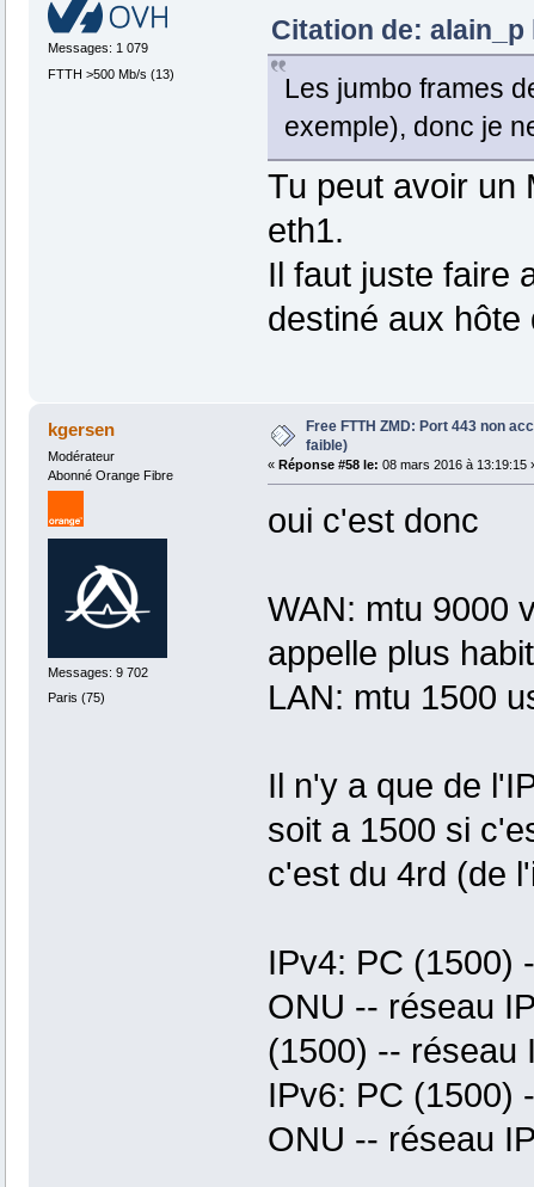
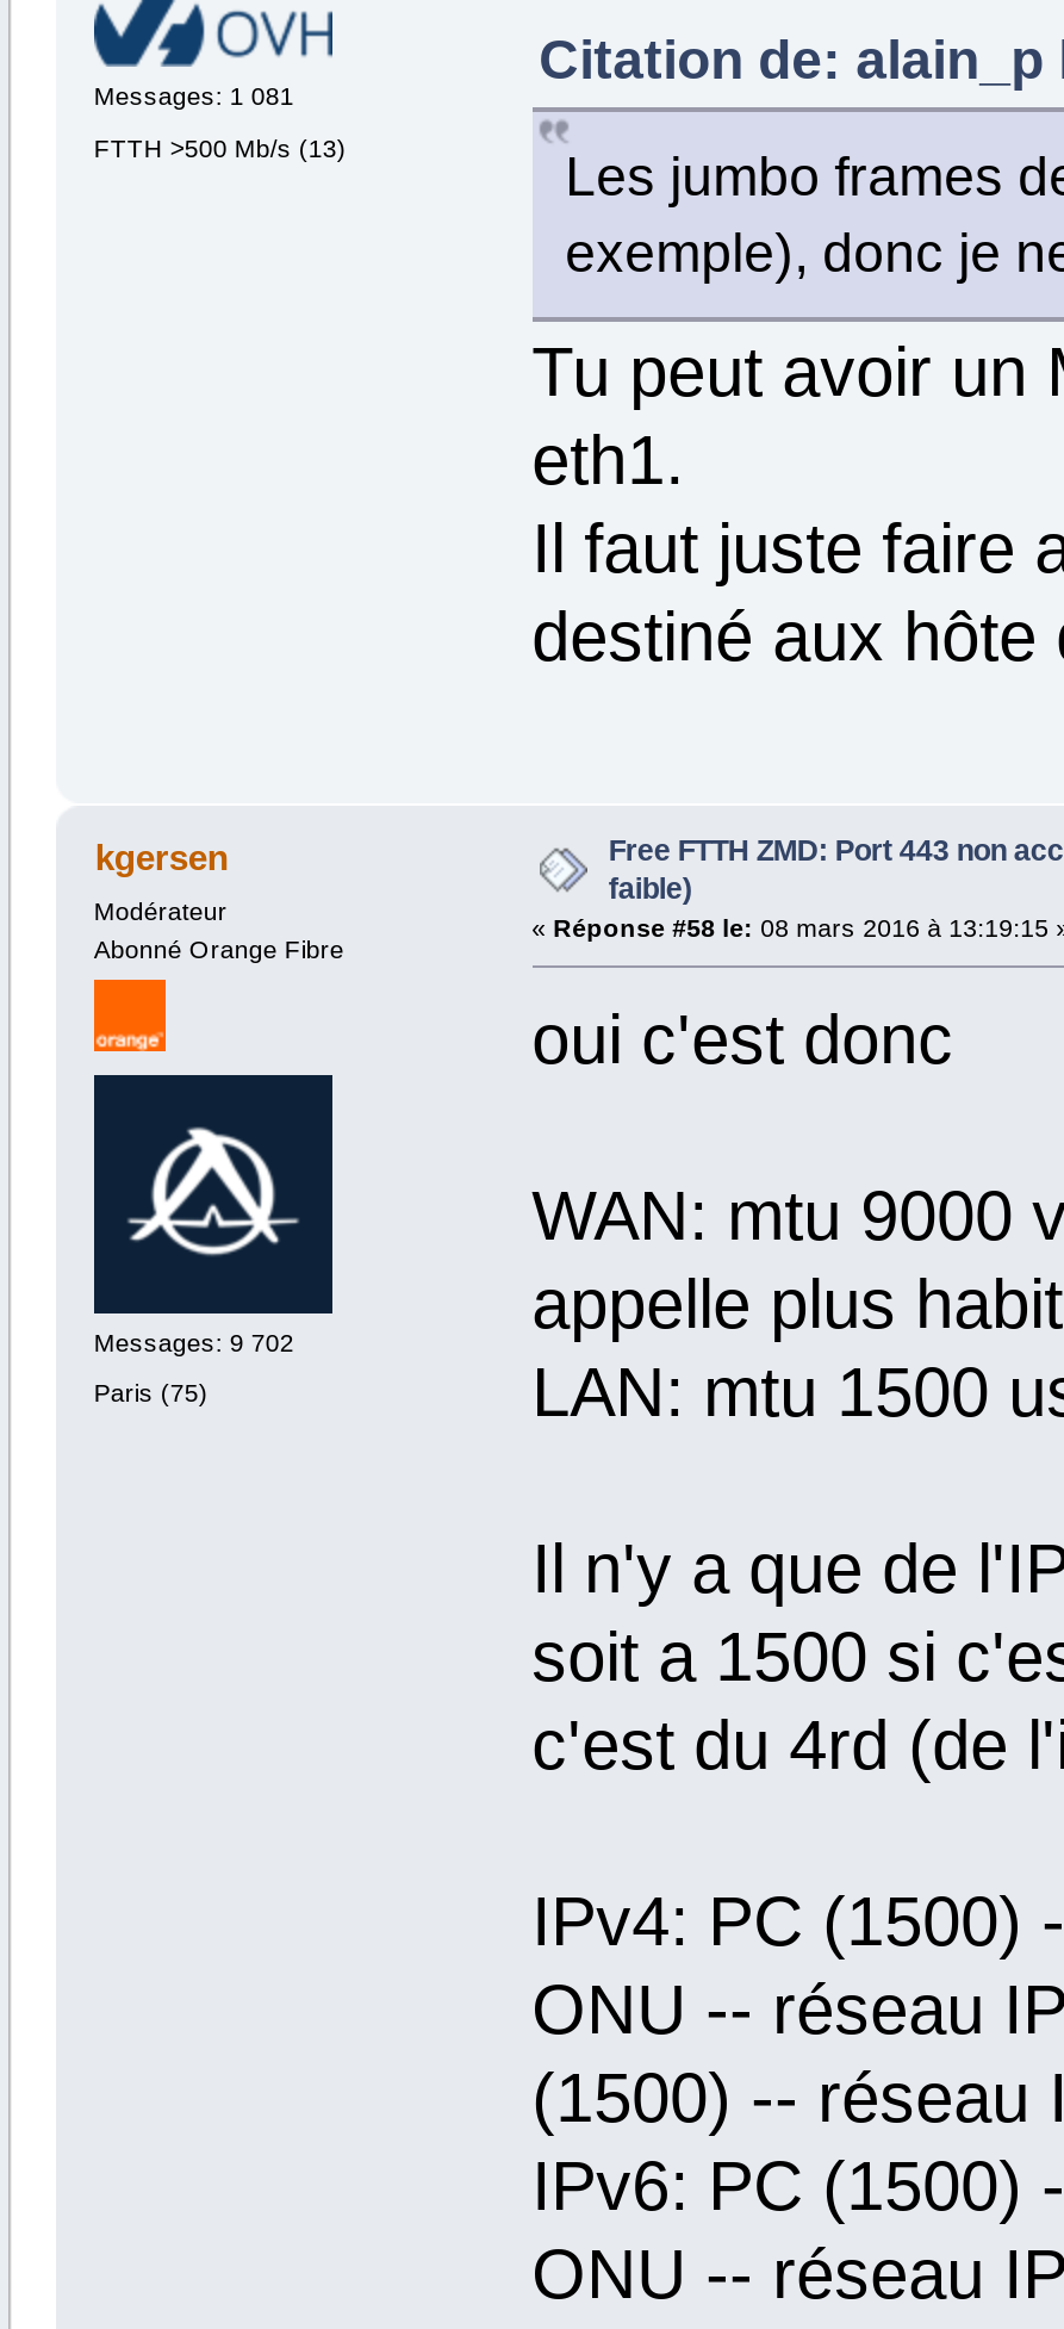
- Messages: 1 079
+ Messages: 1 081
